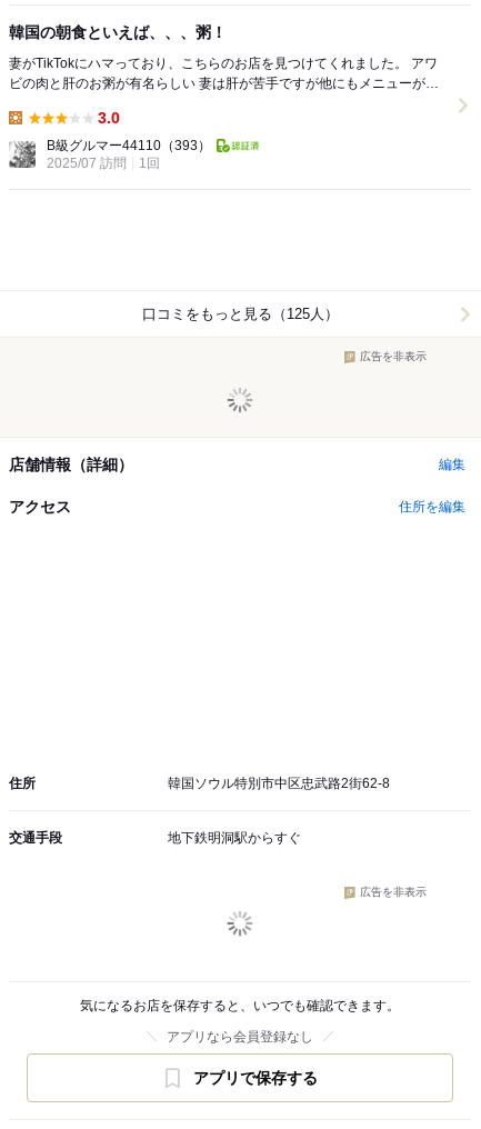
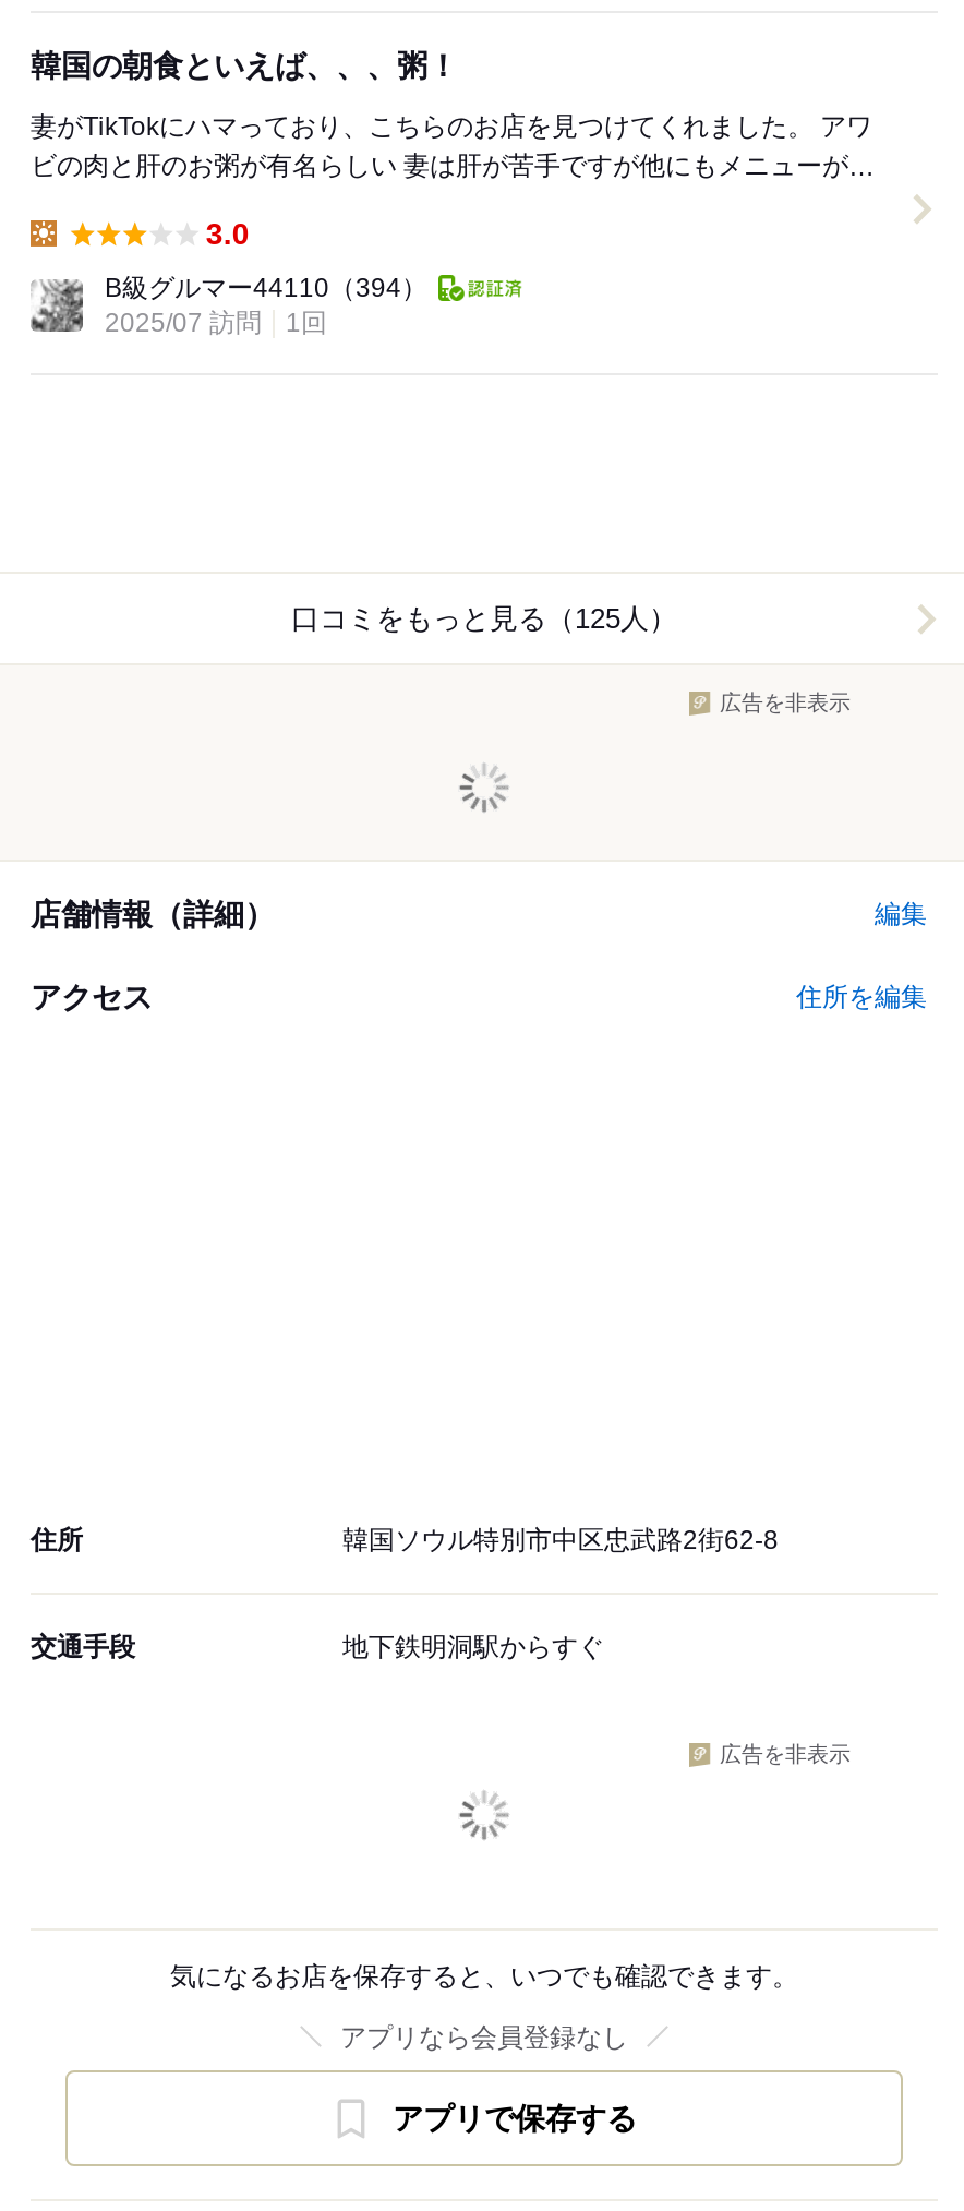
- B級グルマー44110（393）
+ B級グルマー44110（394）
